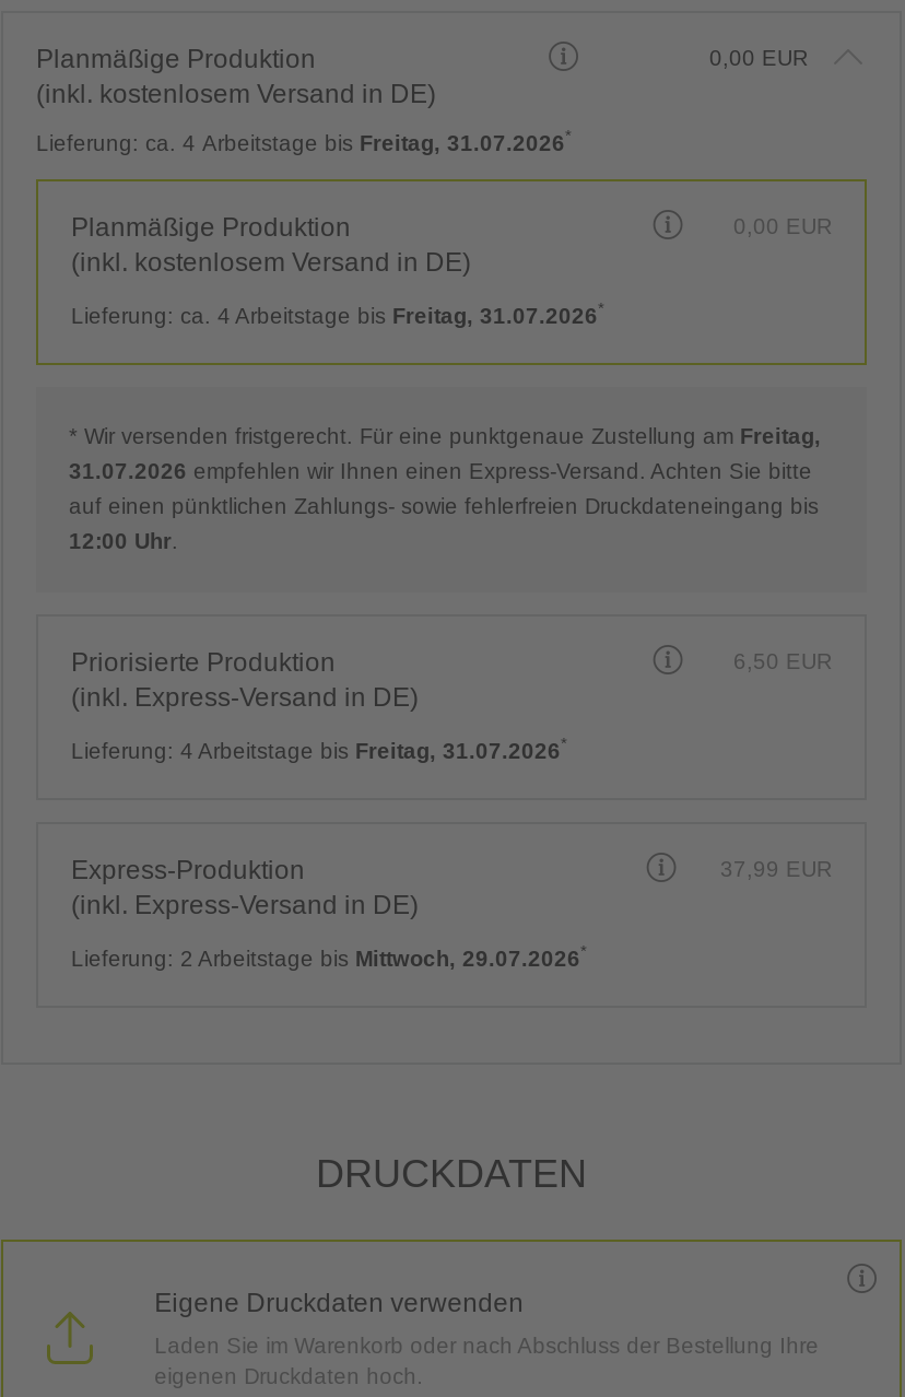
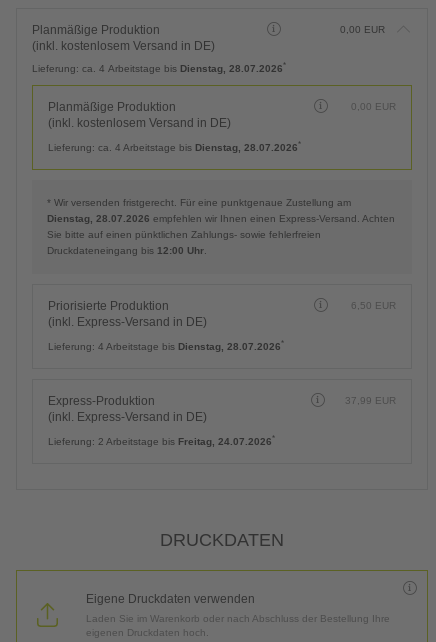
- Lieferung: ca. 4 Arbeitstage bis Freitag, 31.07.2026*
+ Lieferung: ca. 4 Arbeitstage bis Dienstag, 28.07.2026*

- Lieferung: ca. 4 Arbeitstage bis Freitag, 31.07.2026*
+ Lieferung: ca. 4 Arbeitstage bis Dienstag, 28.07.2026*

- * Wir versenden fristgerecht. Für eine punktgenaue Zustellung am Freitag,
+ * Wir versenden fristgerecht. Für eine punktgenaue Zustellung am

- 31.07.2026 empfehlen wir Ihnen einen Express-Versand. Achten Sie bitte
+ Dienstag, 28.07.2026 empfehlen wir Ihnen einen Express-Versand. Achten

- auf einen pünktlichen Zahlungs- sowie fehlerfreien Druckdateneingang bis
+ Sie bitte auf einen pünktlichen Zahlungs- sowie fehlerfreien

- 12:00 Uhr.
+ Druckdateneingang bis 12:00 Uhr.

- Lieferung: 4 Arbeitstage bis Freitag, 31.07.2026*
+ Lieferung: 4 Arbeitstage bis Dienstag, 28.07.2026*

- Lieferung: 2 Arbeitstage bis Mittwoch, 29.07.2026*
+ Lieferung: 2 Arbeitstage bis Freitag, 24.07.2026*
